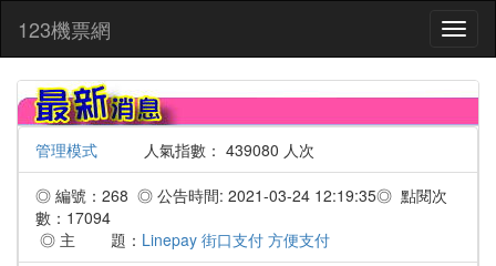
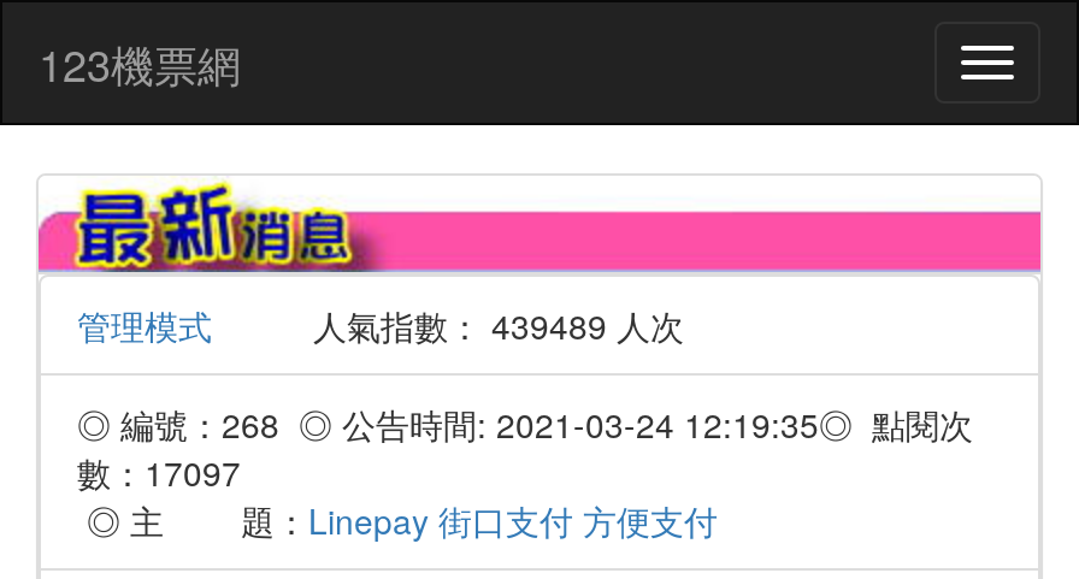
- 管理模式人氣指數： 439080 人次
+ 管理模式人氣指數： 439489 人次

- 數：17094
+ 數：17097
